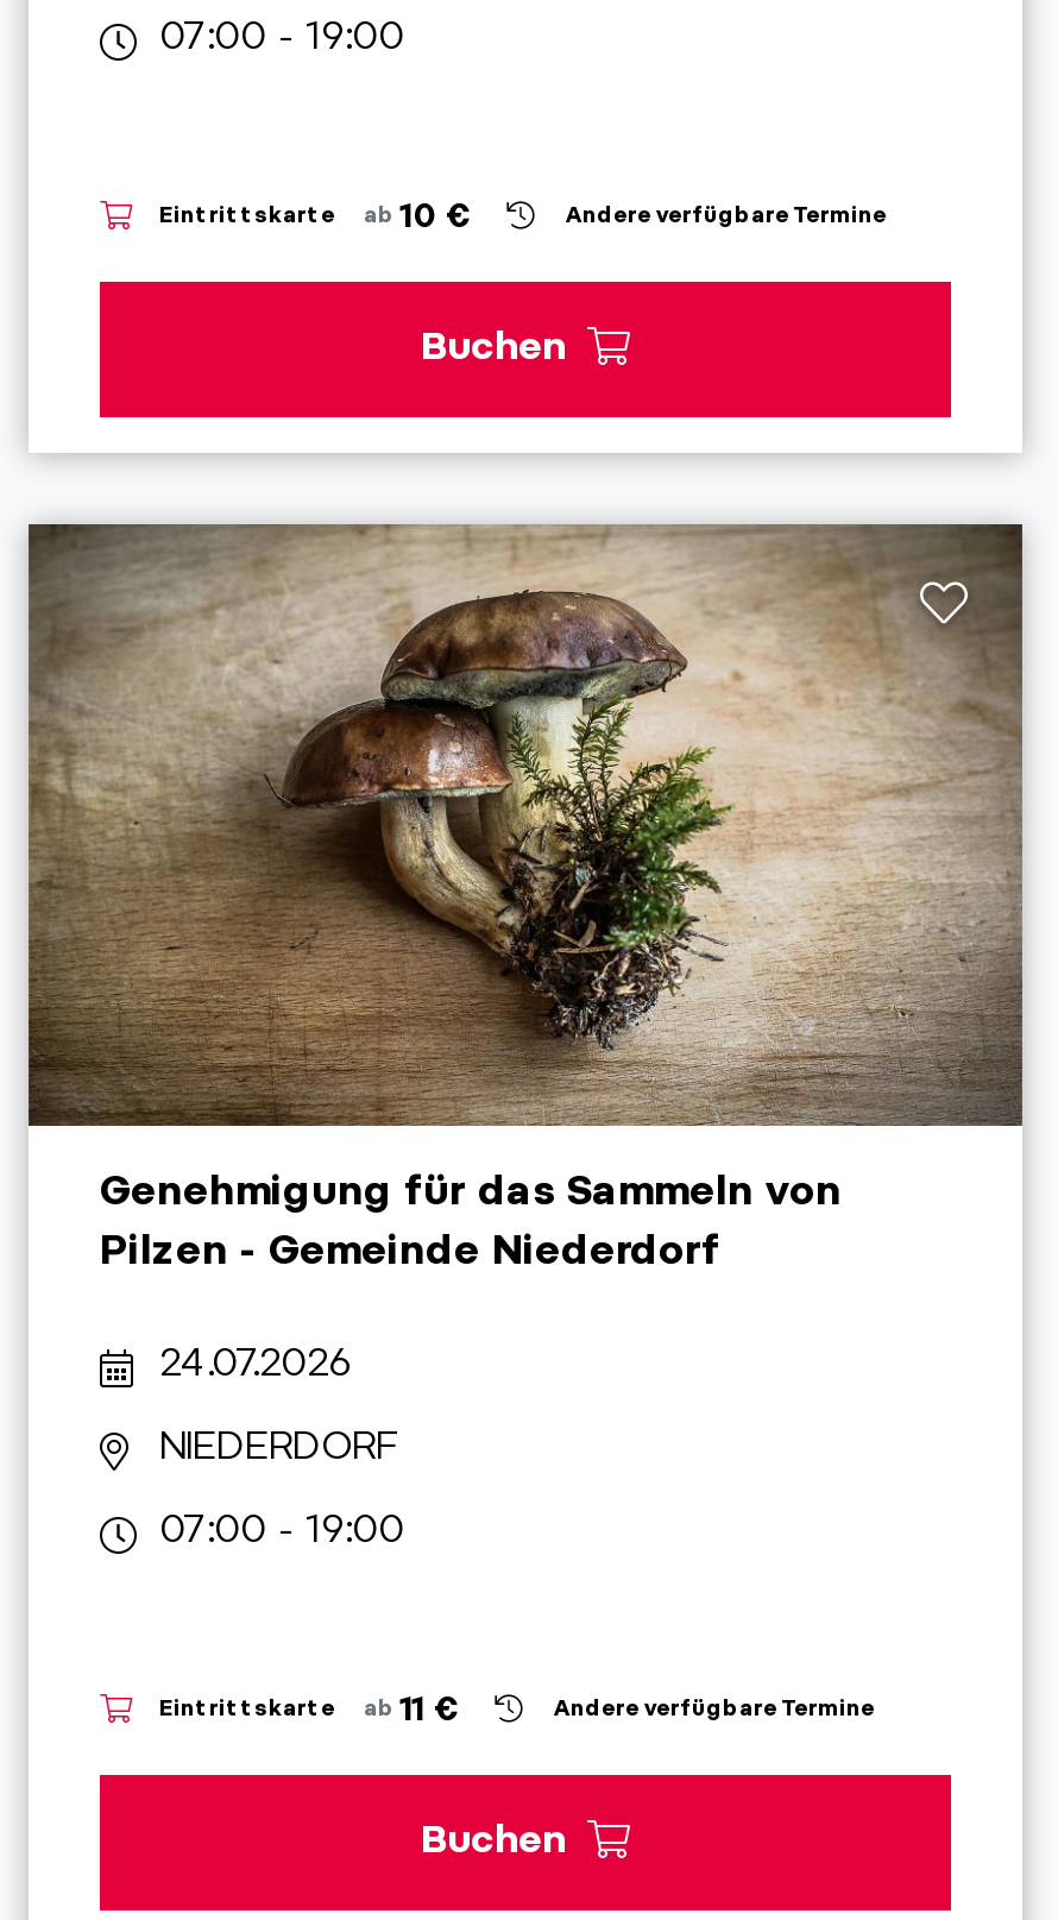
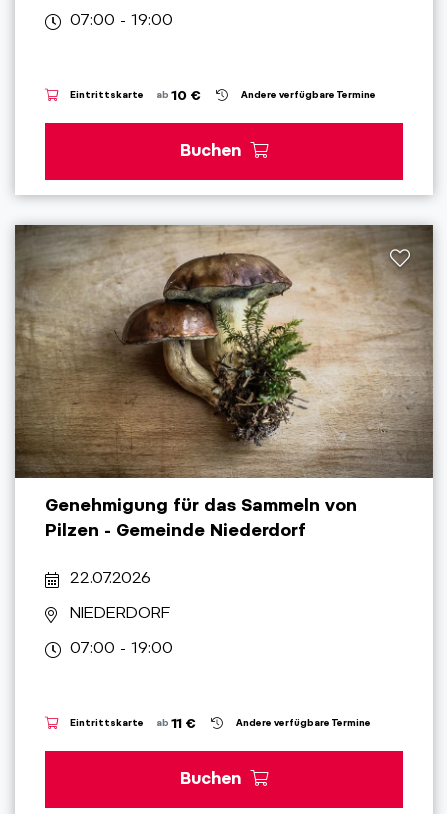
- 24.07.2026
+ 22.07.2026
